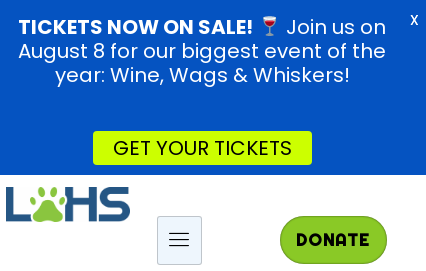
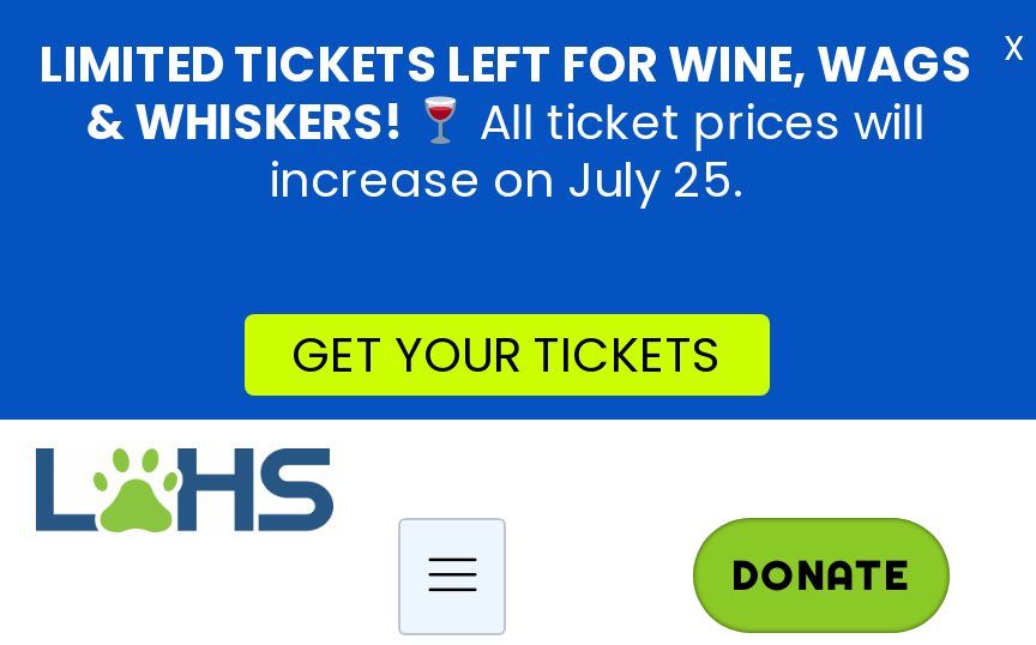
- TICKETS NOW ON SALE!
- Join us on
- August 8 for our biggest event of the
- year: Wine, Wags & Whiskers!
+ LIMITED TICKETS LEFT FOR WINE, WAGS
+ & WHISKERS!
+ All ticket prices will
+ increase on July 25.
